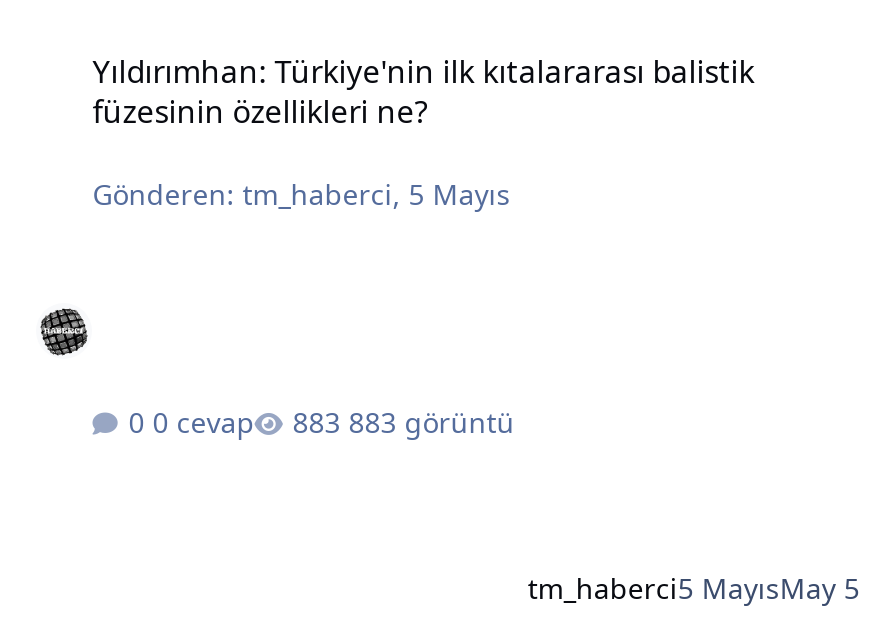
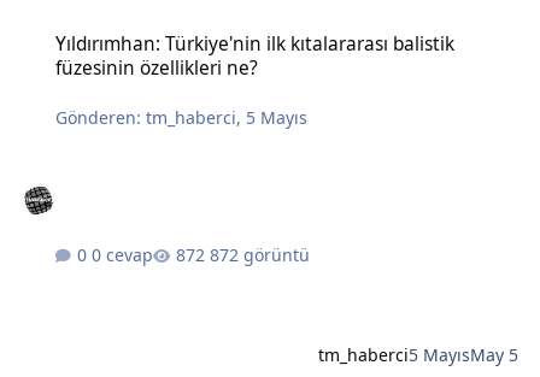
- 883 görüntü
+ 872 görüntü
